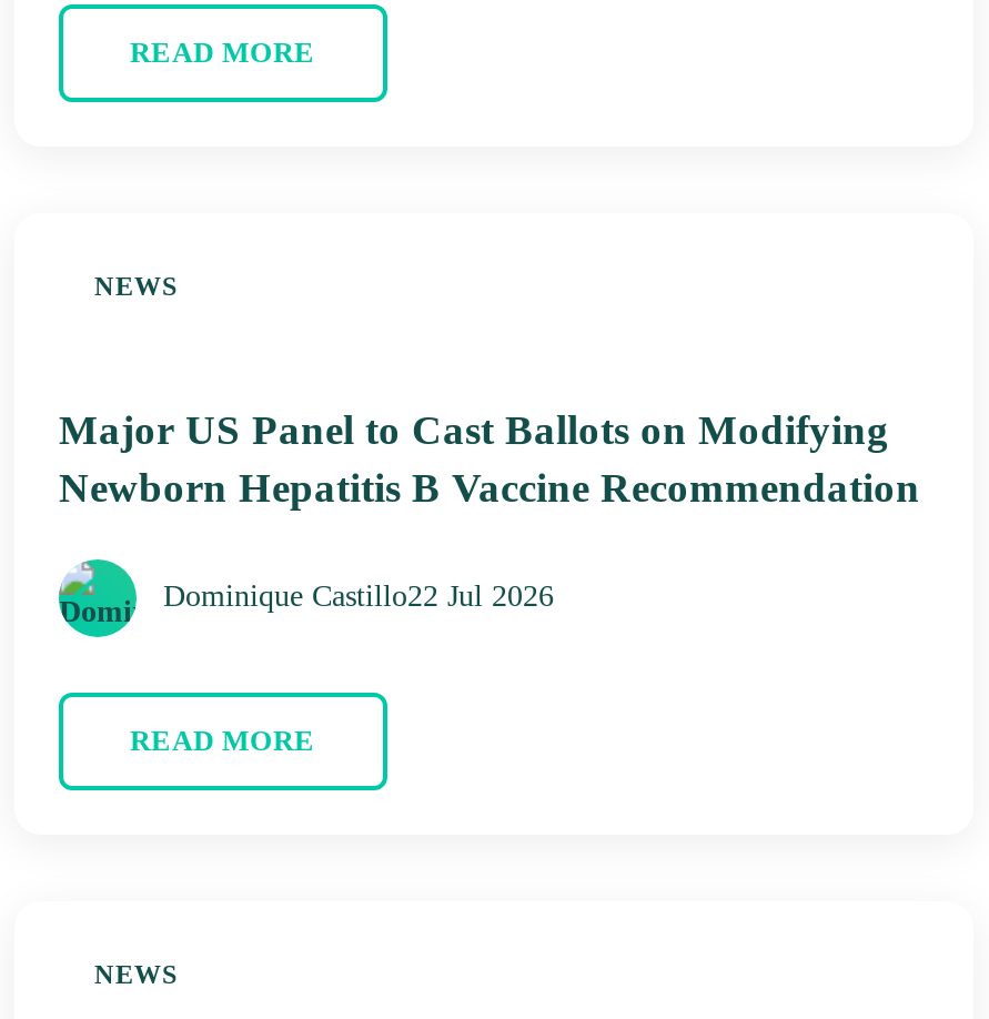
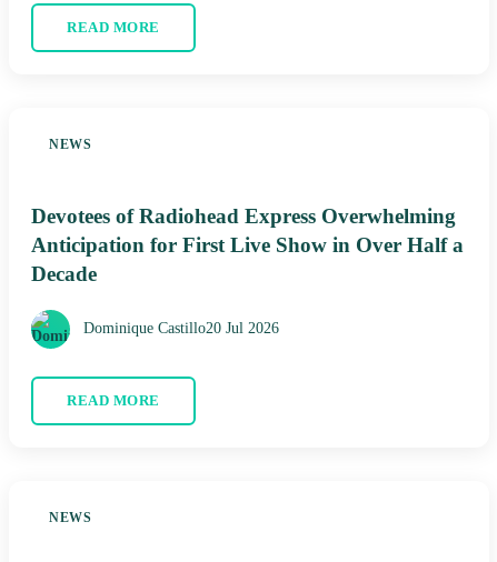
- Major US Panel to Cast Ballots on Modifying
- Newborn Hepatitis B Vaccine Recommendation
+ Devotees of Radiohead Express Overwhelming
+ Anticipation for First Live Show in Over Half a
+ Decade

- Dominique Castillo22 Jul 2026
+ Dominique Castillo20 Jul 2026
